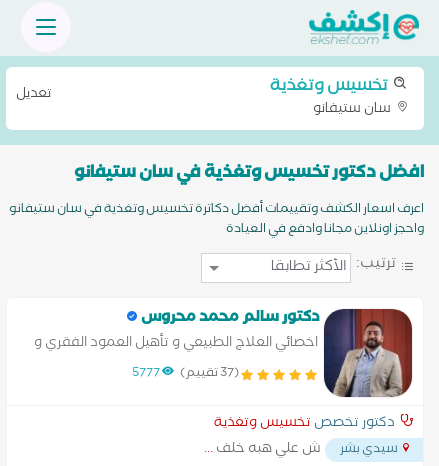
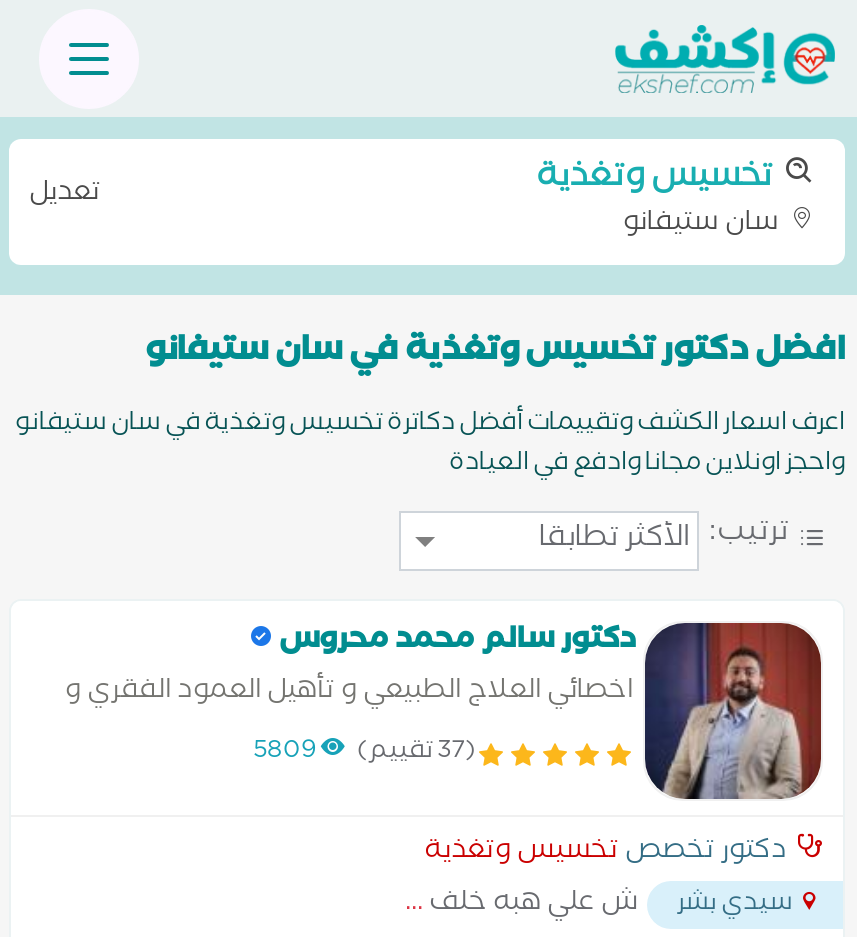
- 5777
+ 5809
